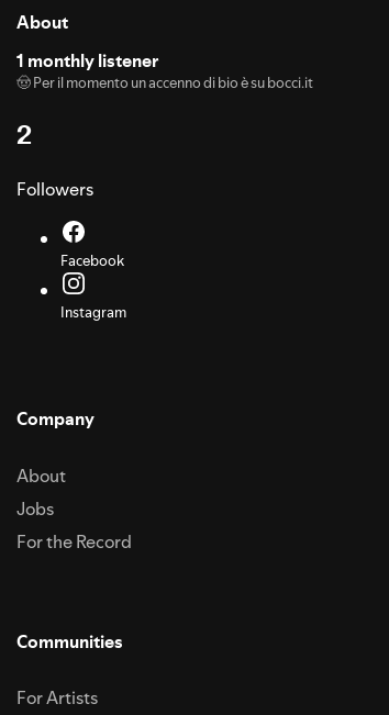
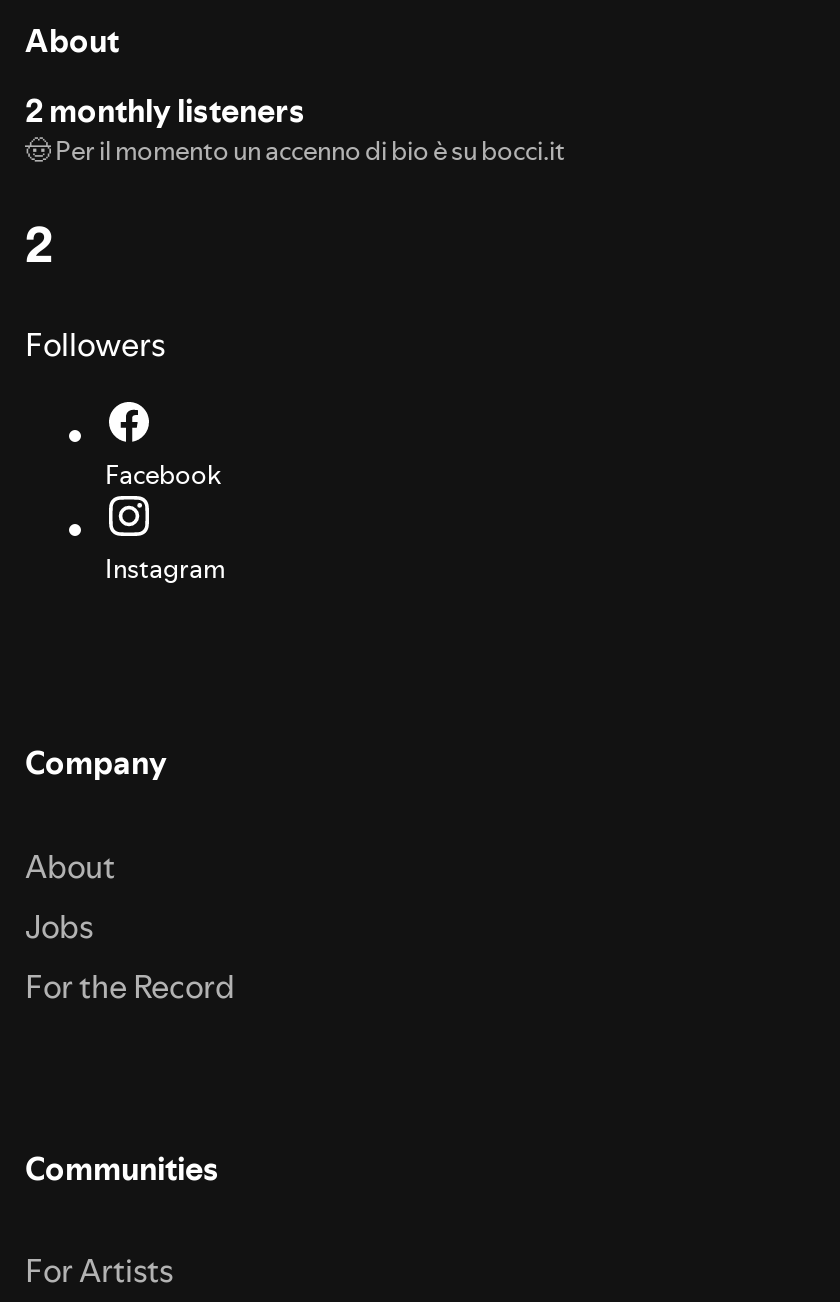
- 1 monthly listener
+ 2 monthly listeners
